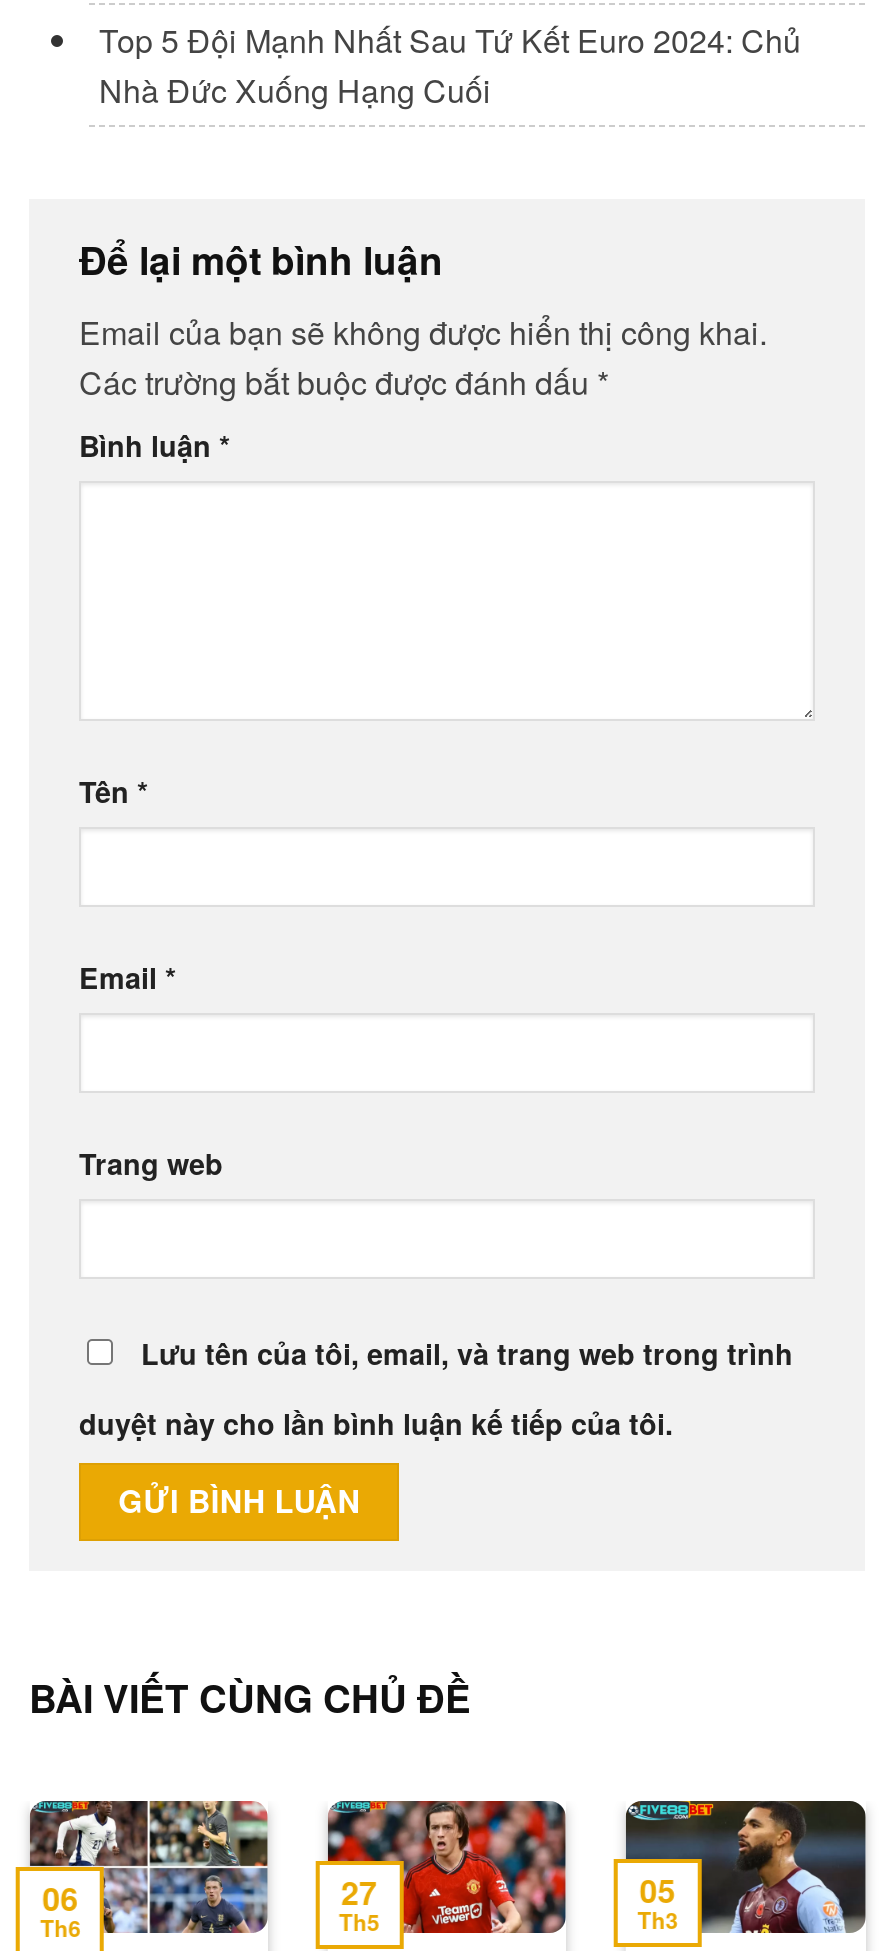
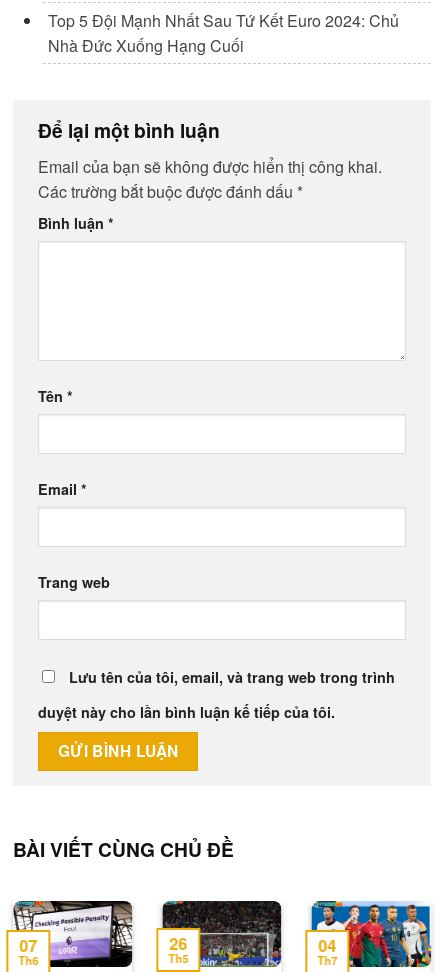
- 06
+ 07

- 27
+ 26

- 05
- Th3
+ 04
+ Th7
